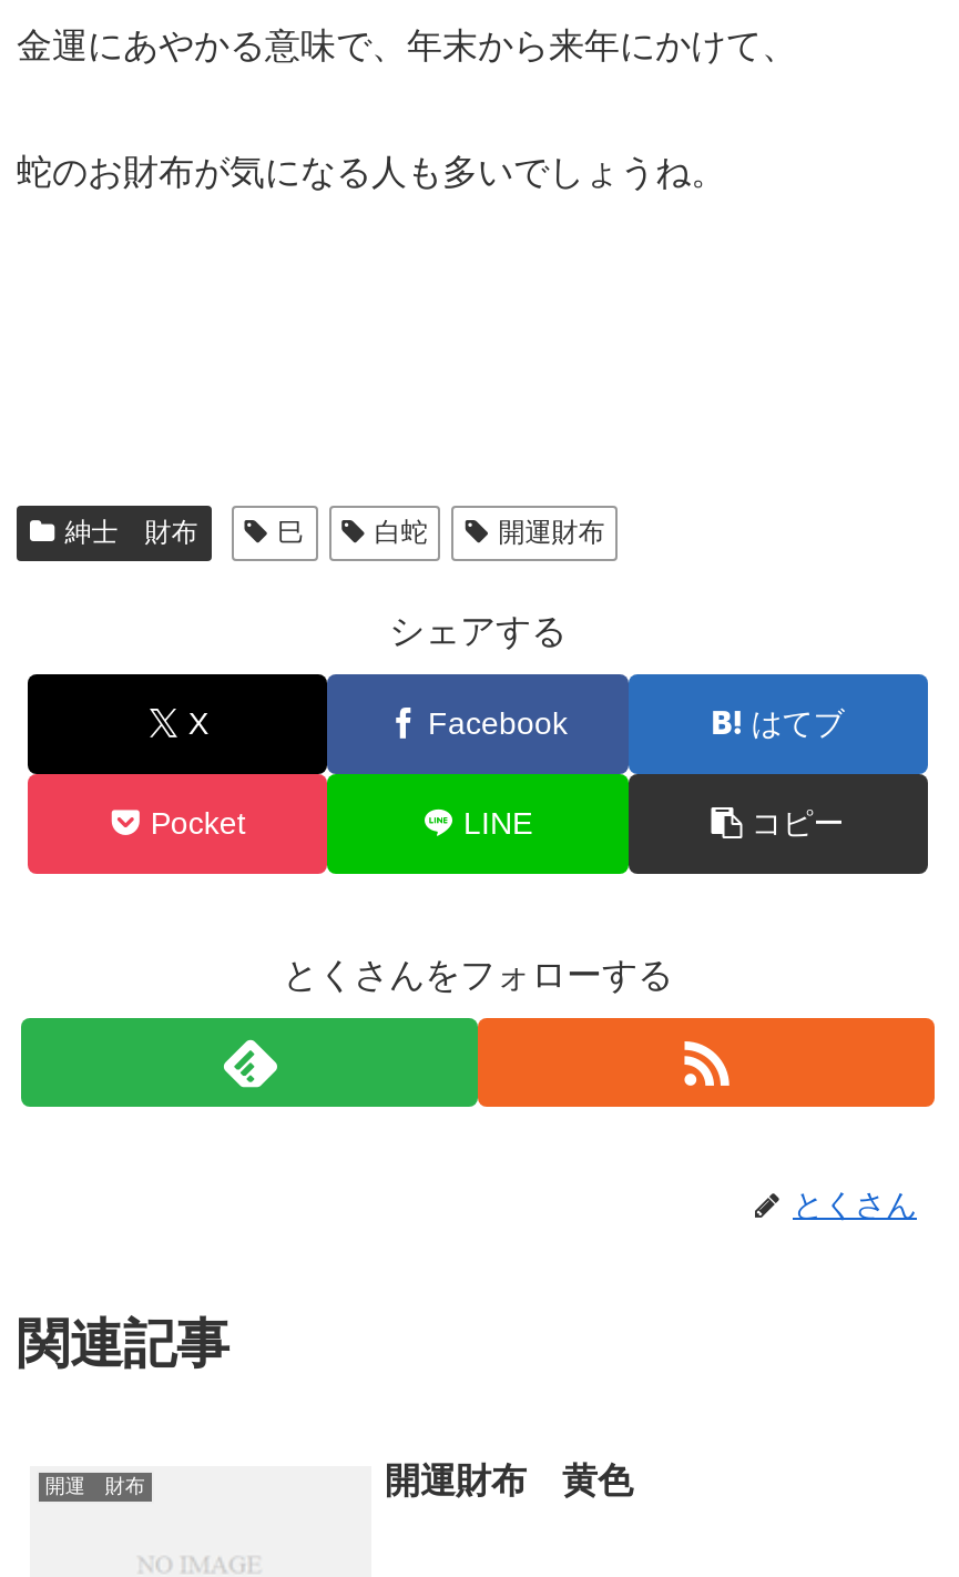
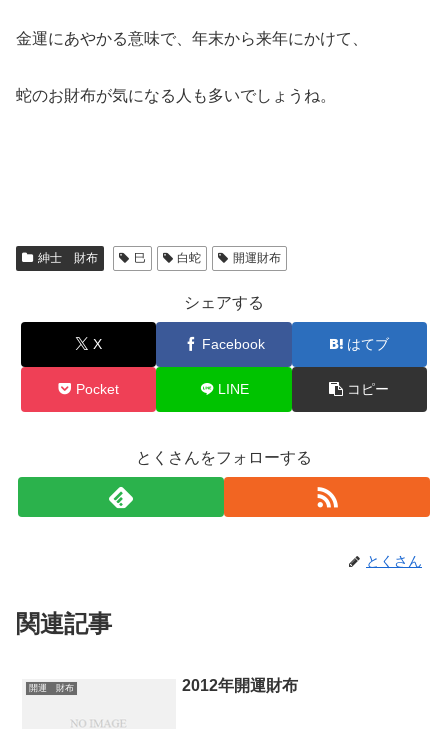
- 開運財布 黄色
+ 2012年開運財布
